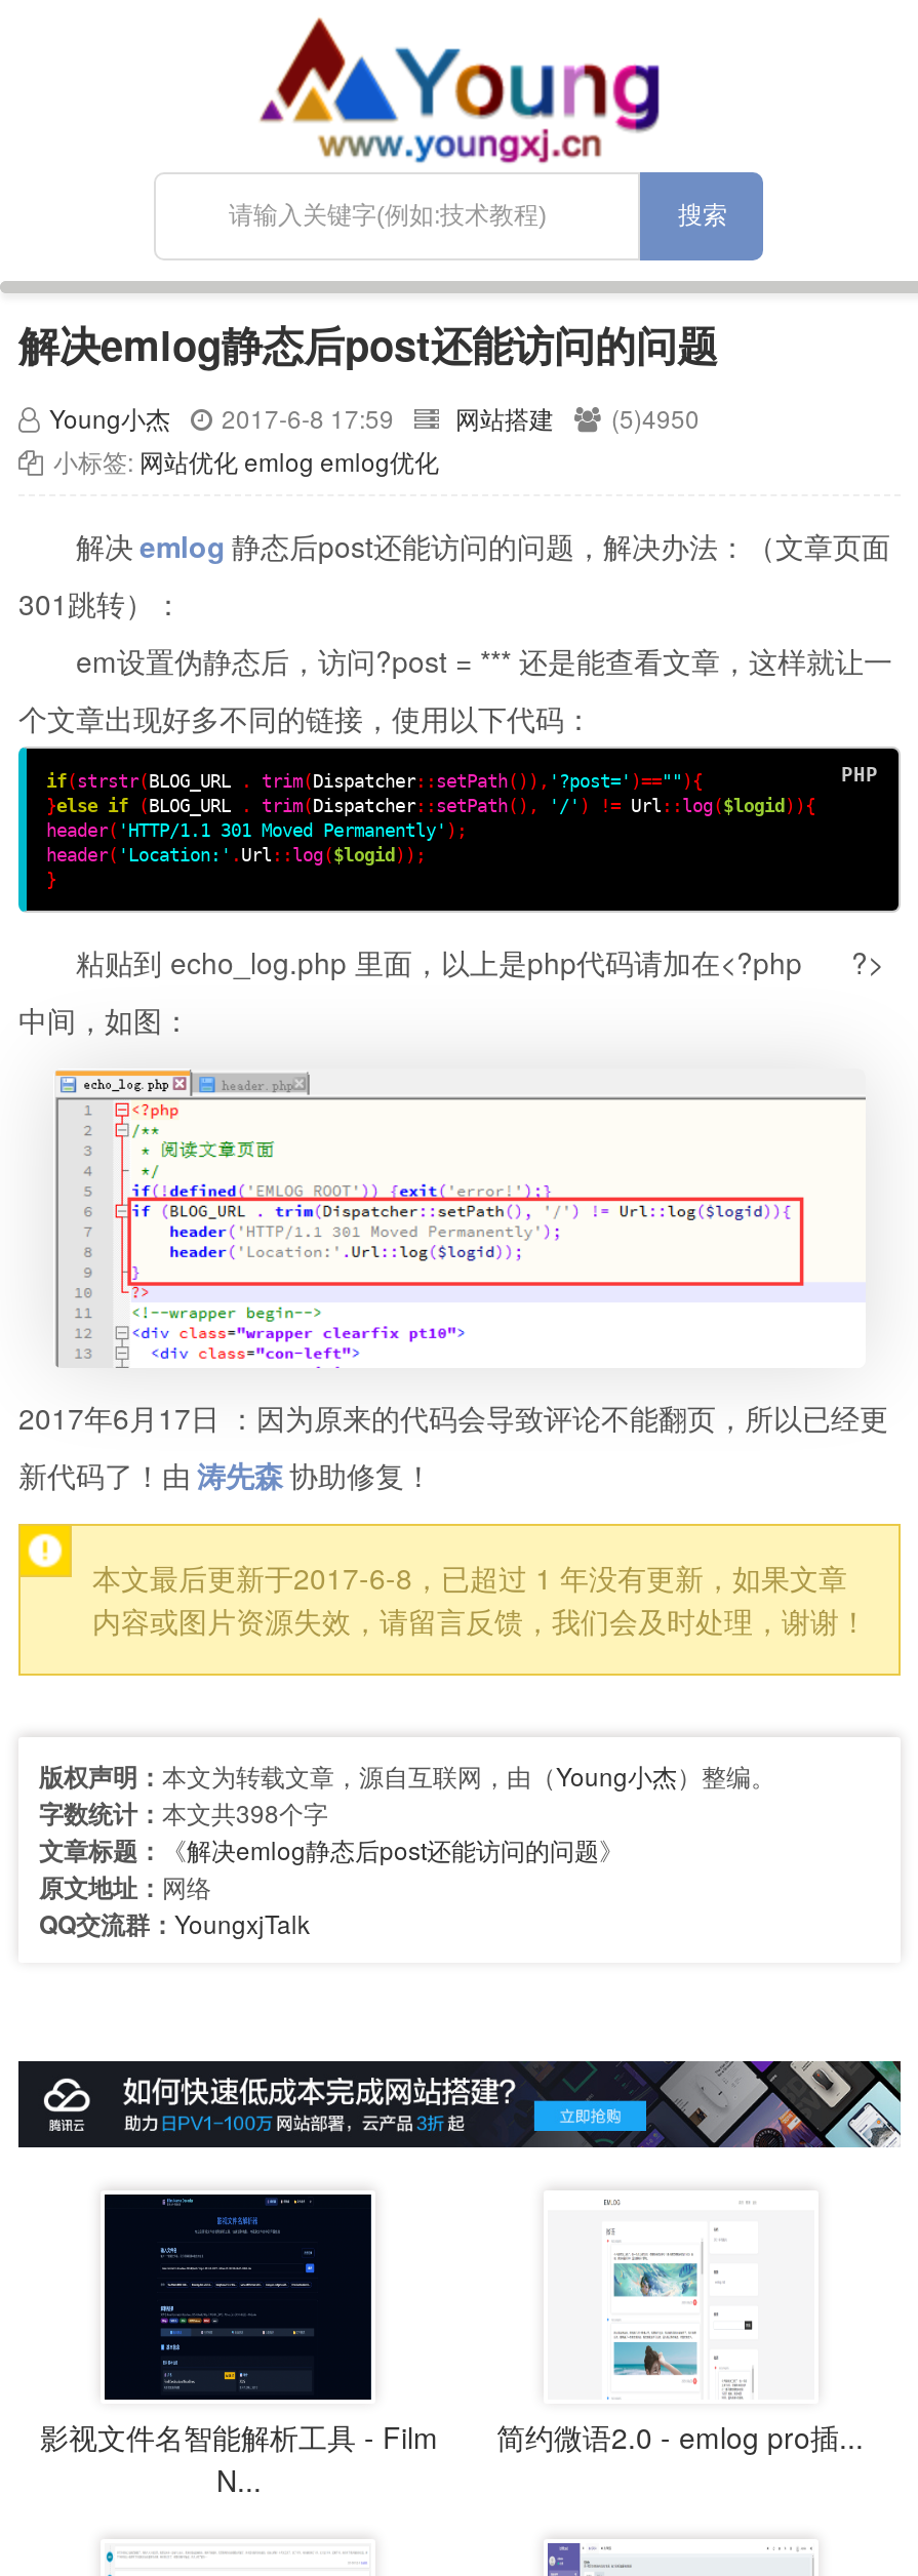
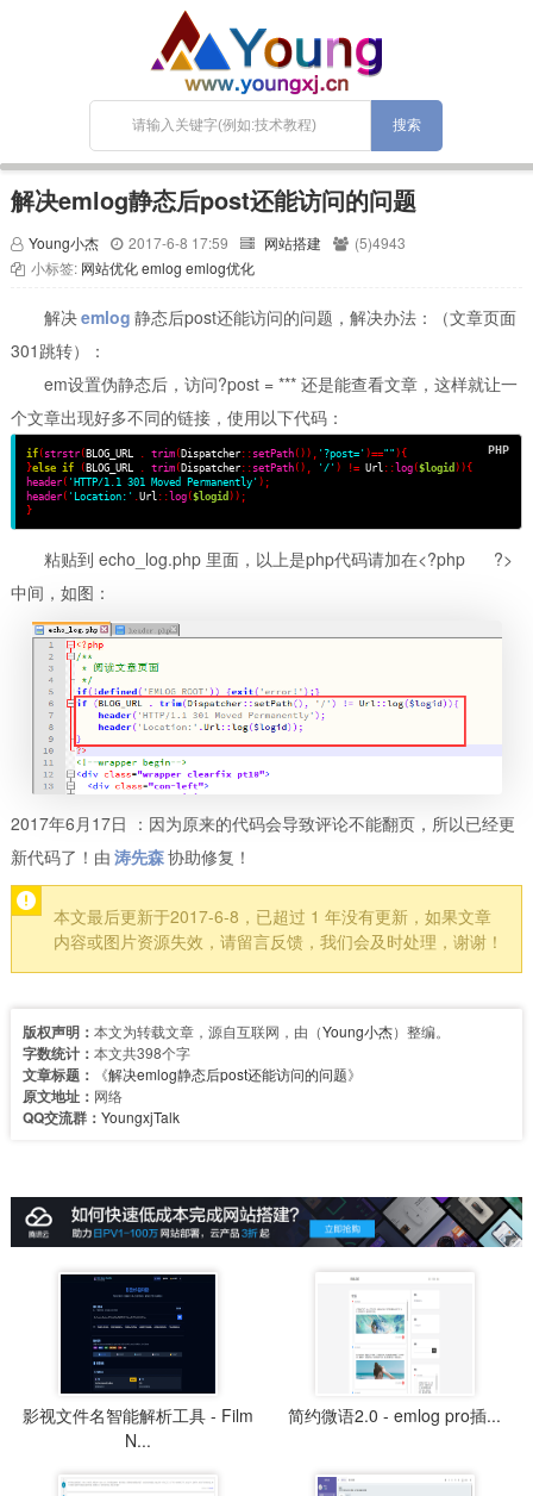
- Young小杰 2017-6-8 17:59 网站搭建 (5)4950
+ Young小杰 2017-6-8 17:59 网站搭建 (5)4943
